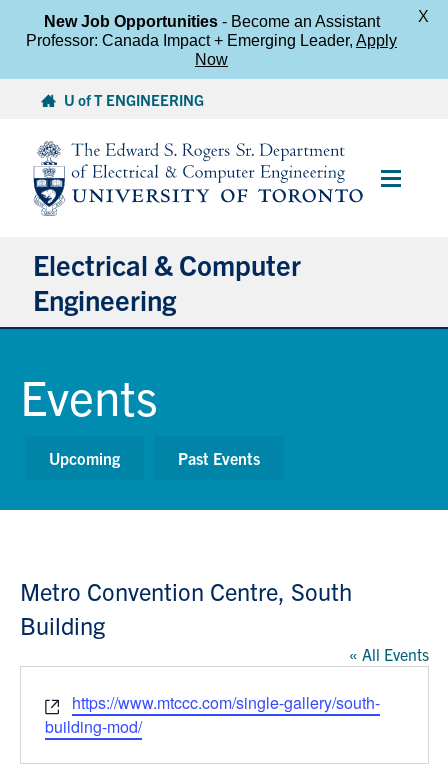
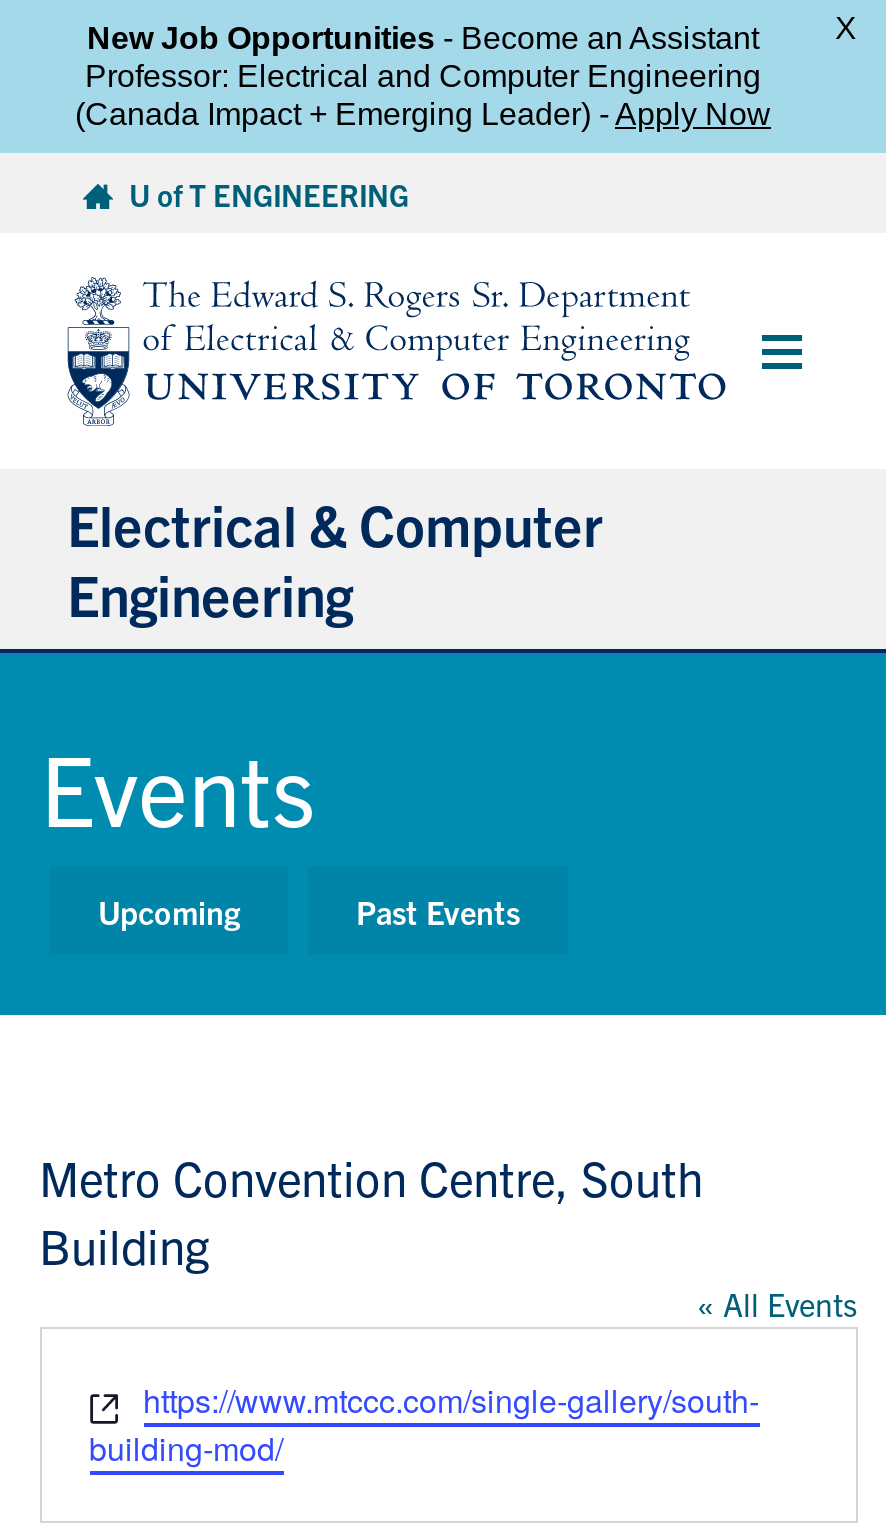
- Professor: Canada Impact + Emerging Leader, Apply
- Now
+ Professor: Electrical and Computer Engineering
+ (Canada Impact + Emerging Leader) - Apply Now
